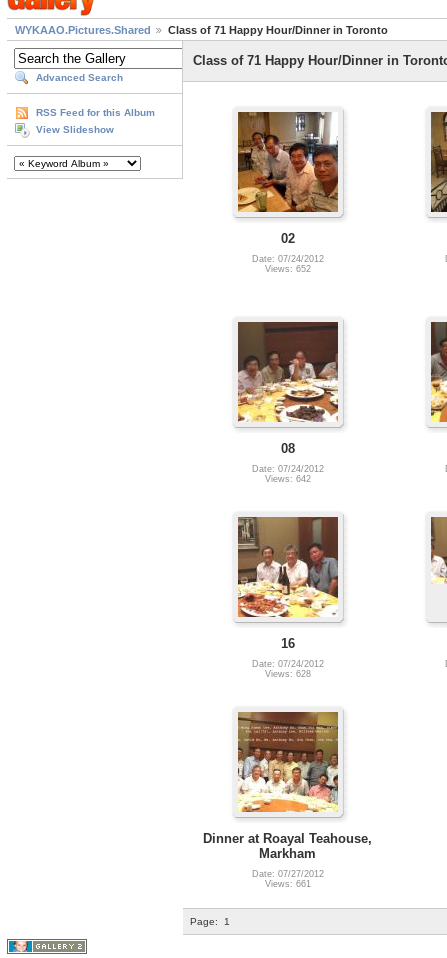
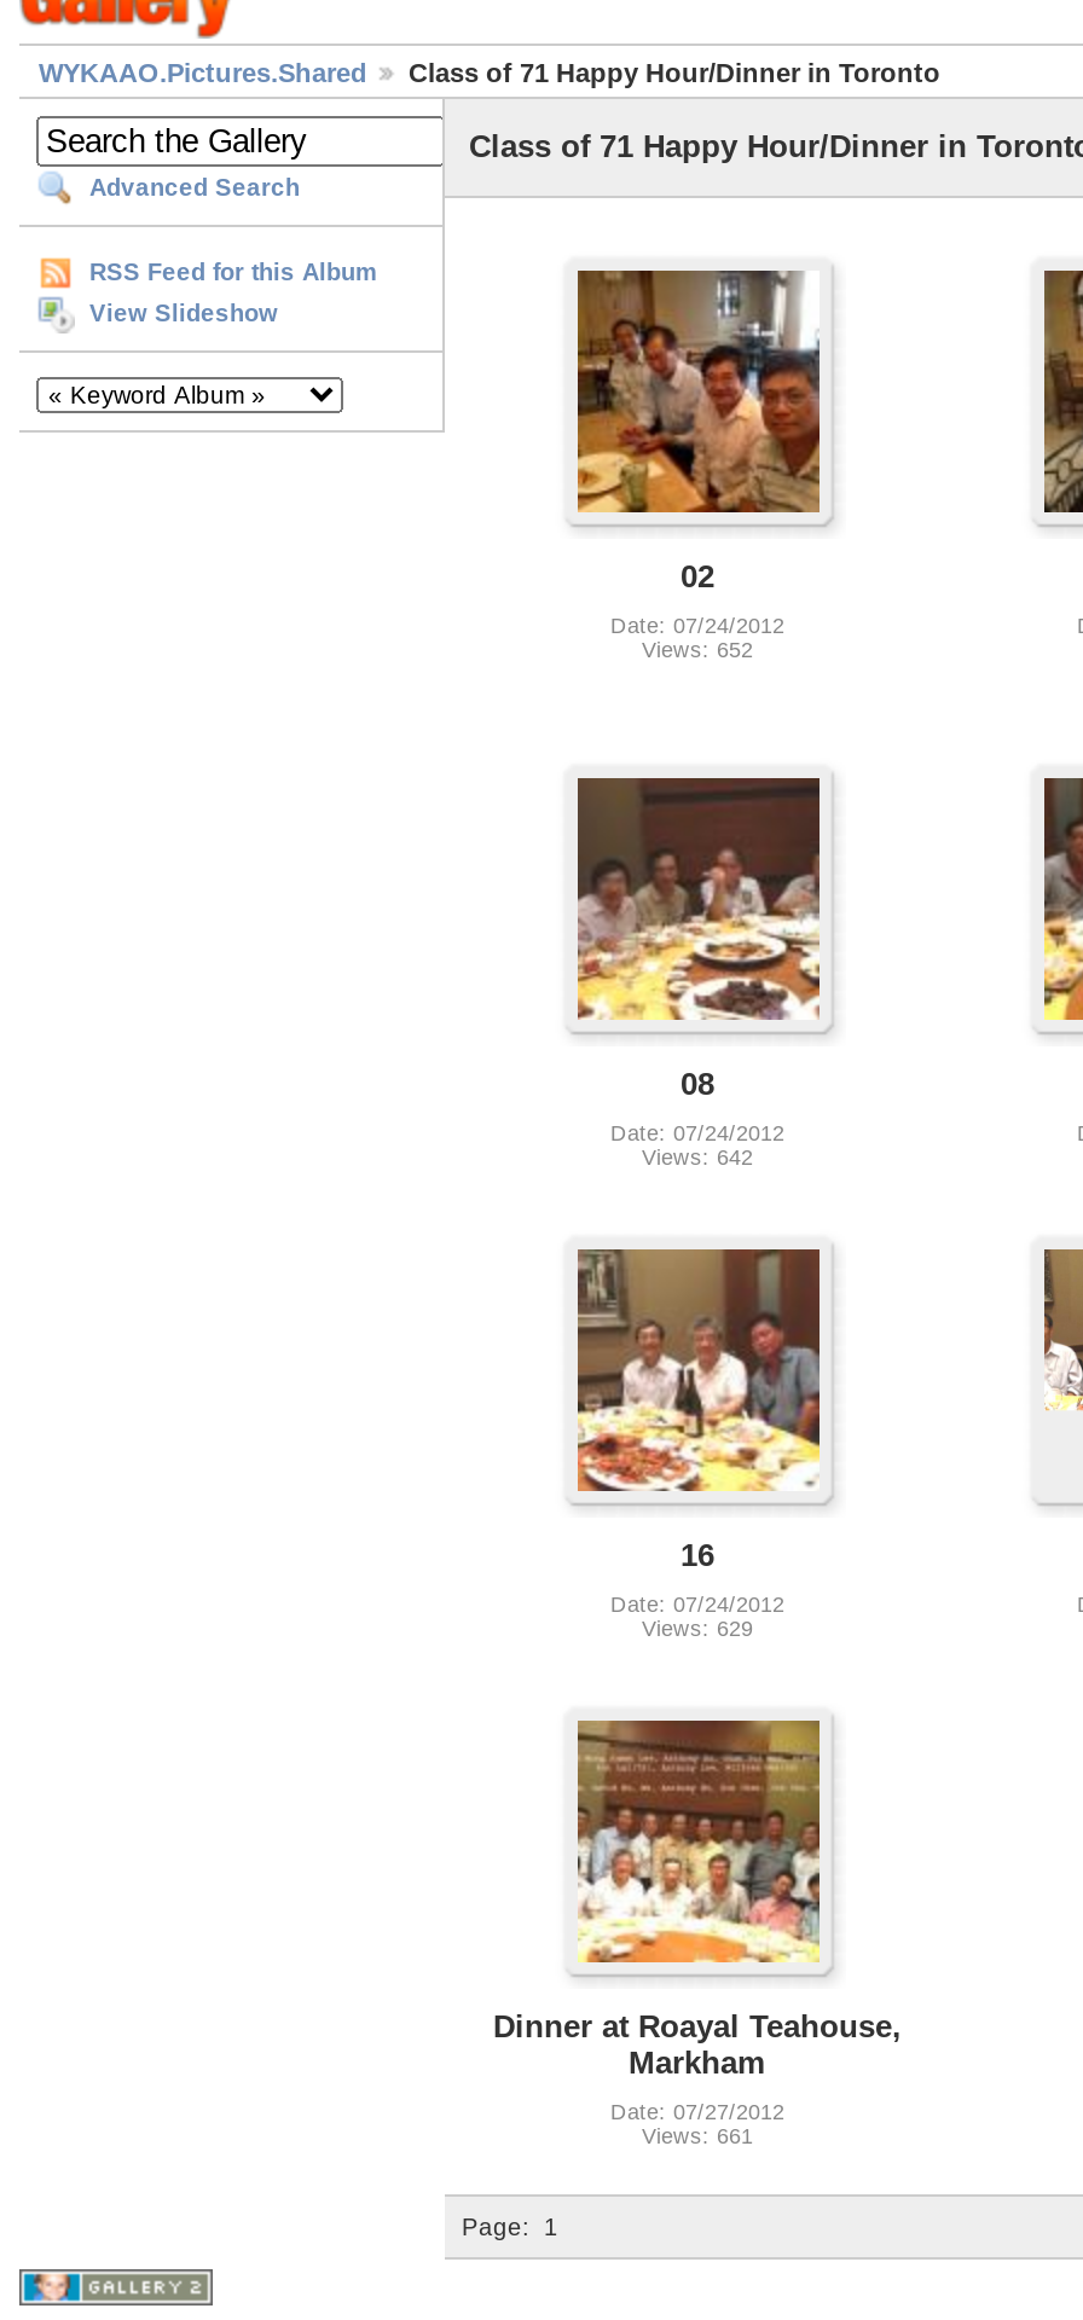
- Views: 628
+ Views: 629
